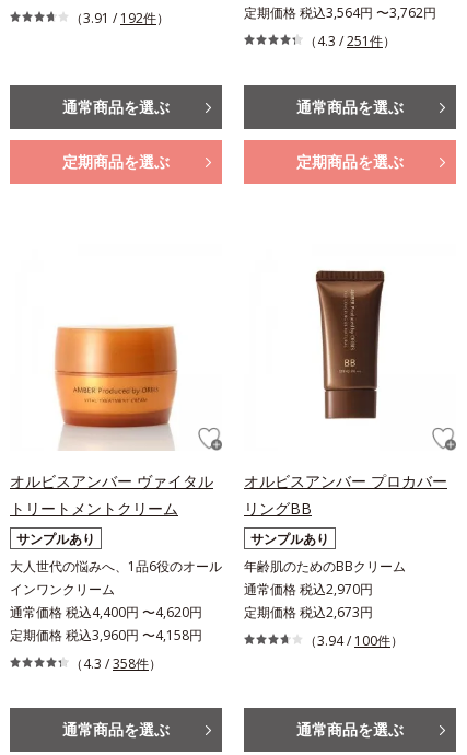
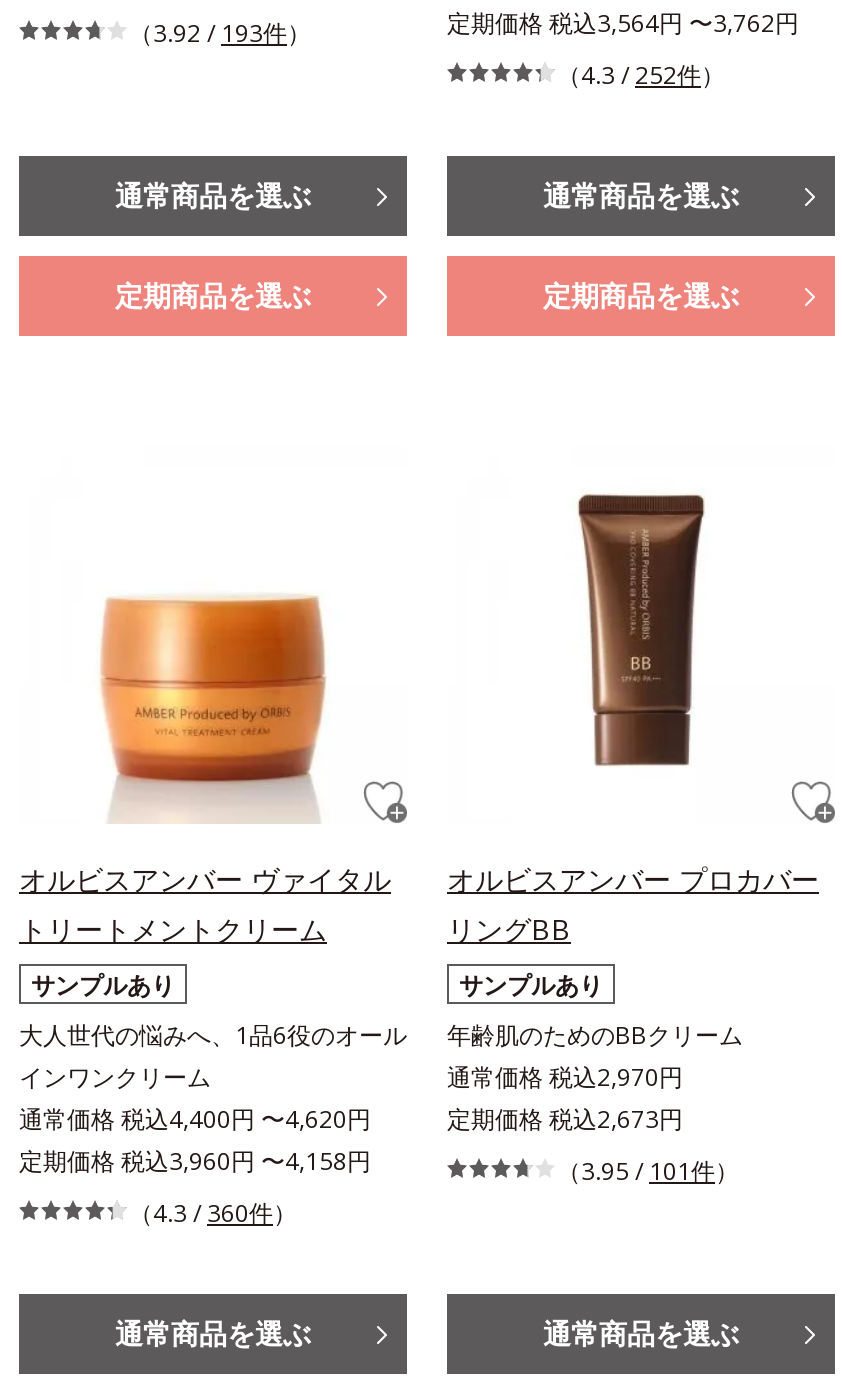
- （3.91 / 192件）
+ （3.92 / 193件）

- （4.3 / 251件）
+ （4.3 / 252件）

- （3.94 / 100件）
+ （3.95 / 101件）

- （4.3 / 358件）
+ （4.3 / 360件）
